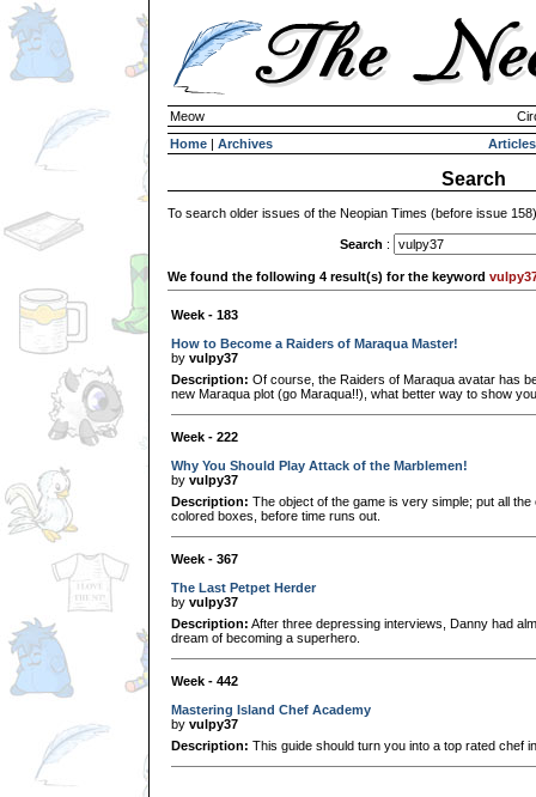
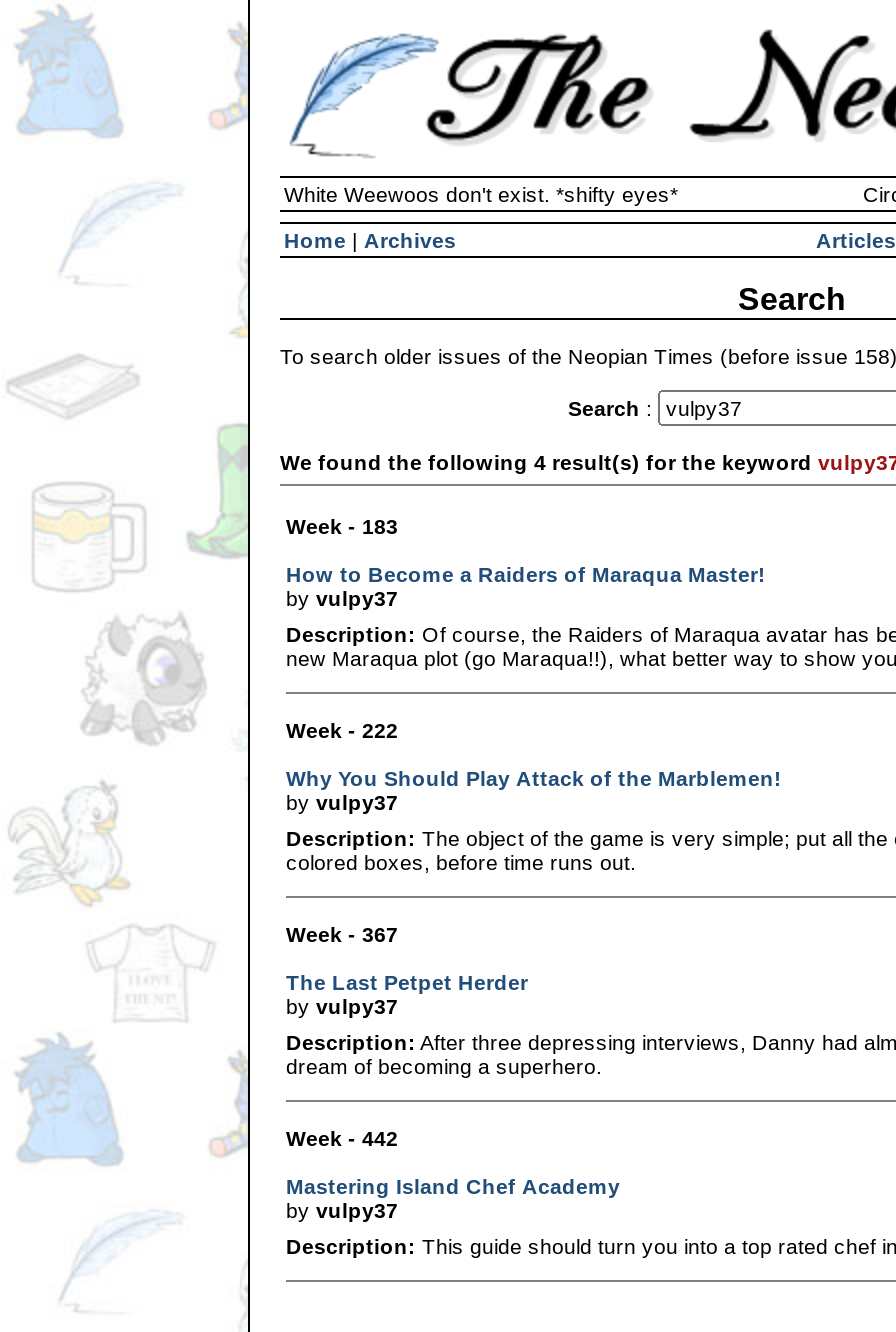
- Meow
+ White Weewoos don't exist. *shifty eyes*
